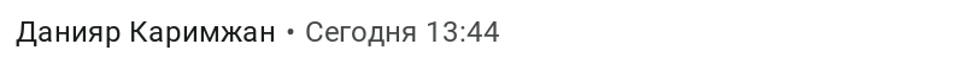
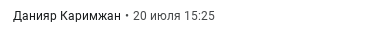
- Данияр Каримжан Сегодня 13:44
+ Данияр Каримжан 20 июля 15:25
